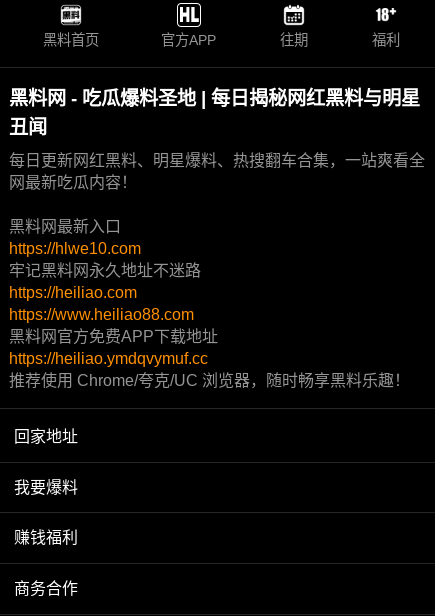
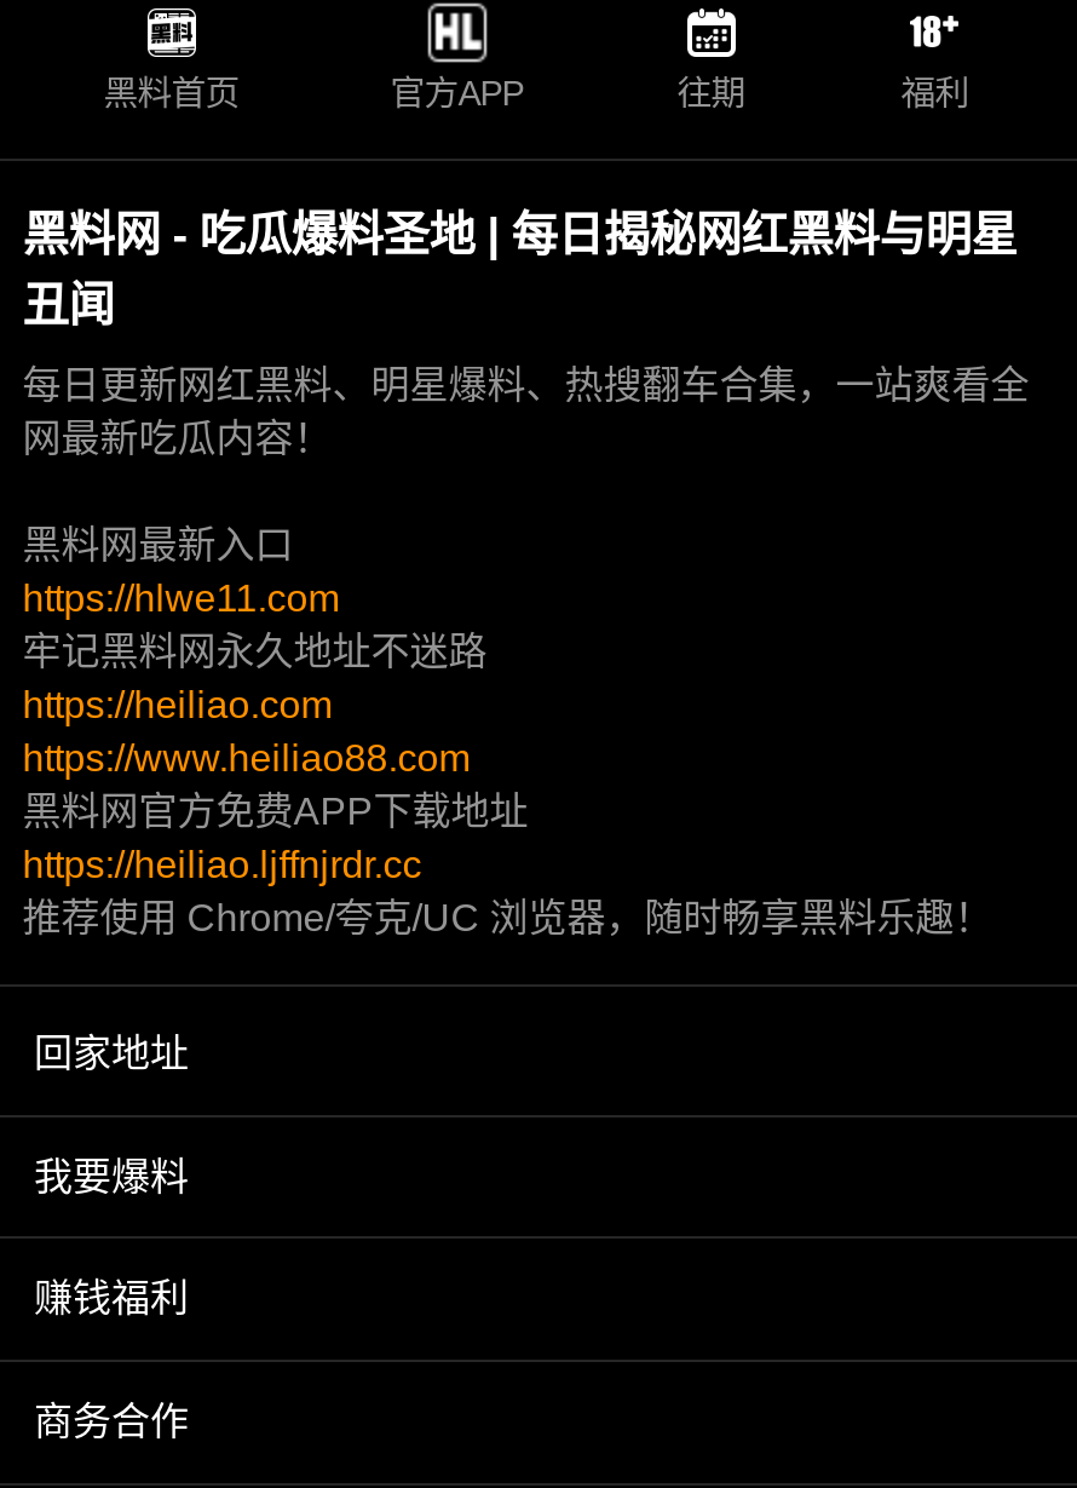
- https://hlwe10.com
+ https://hlwe11.com

- https://heiliao.ymdqvymuf.cc
+ https://heiliao.ljffnjrdr.cc
